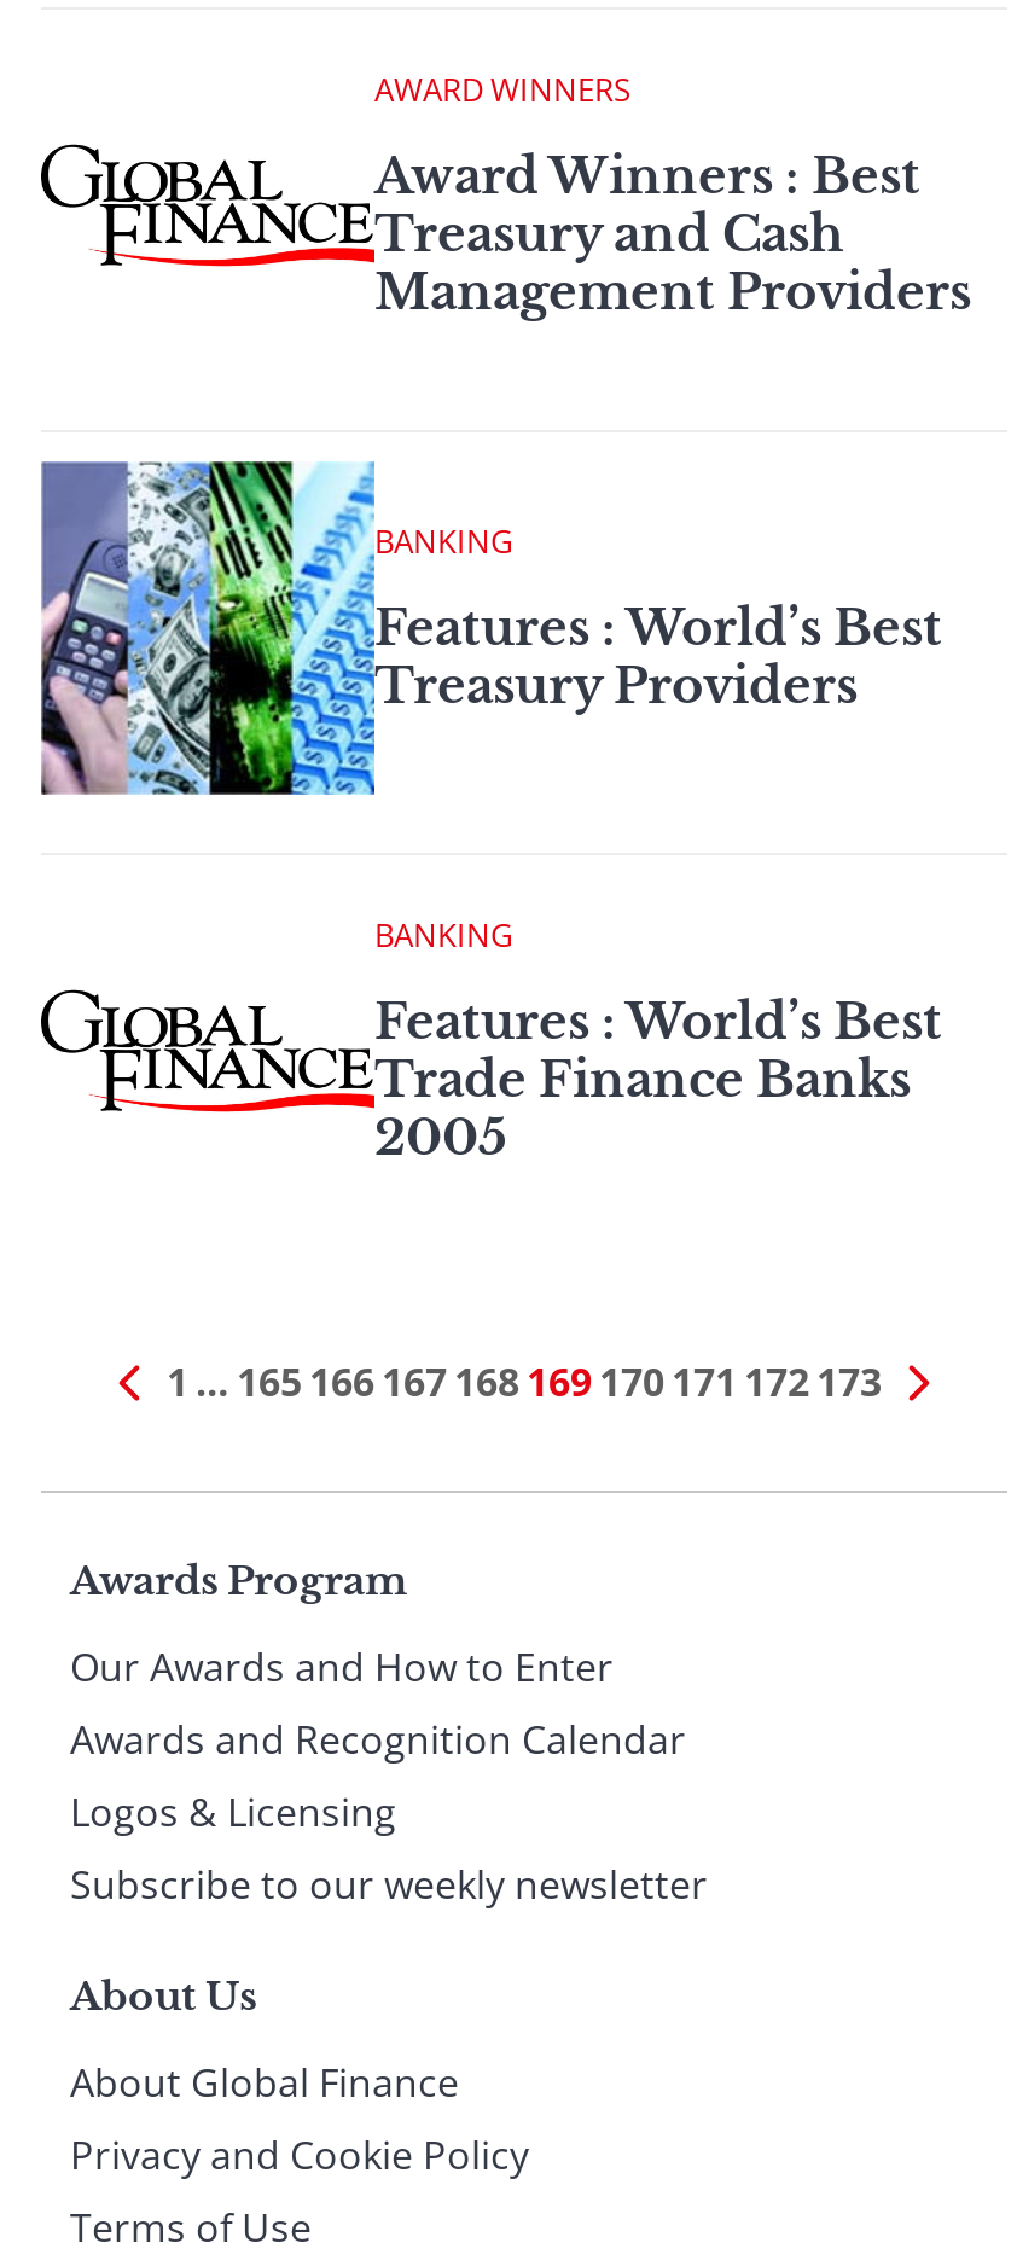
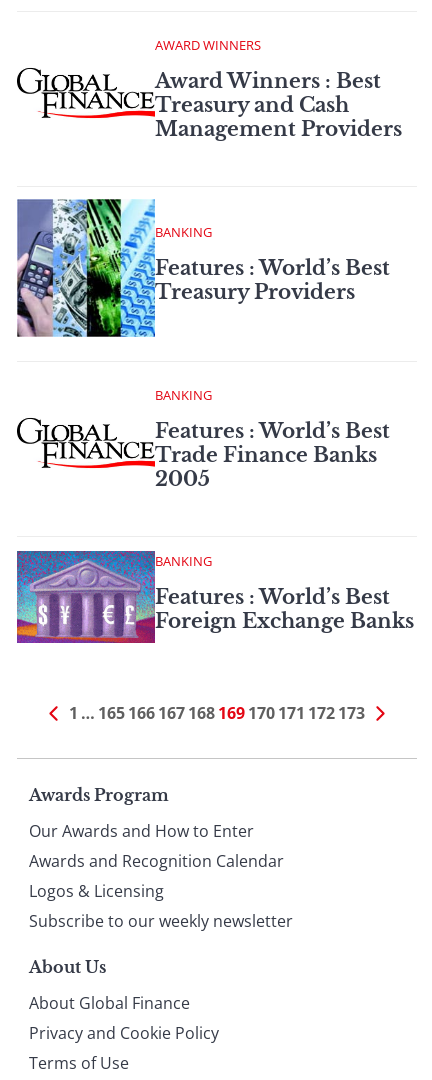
+ [image]
+ BANKING
+ Features : World’s Best
+ Foreign Exchange Banks
